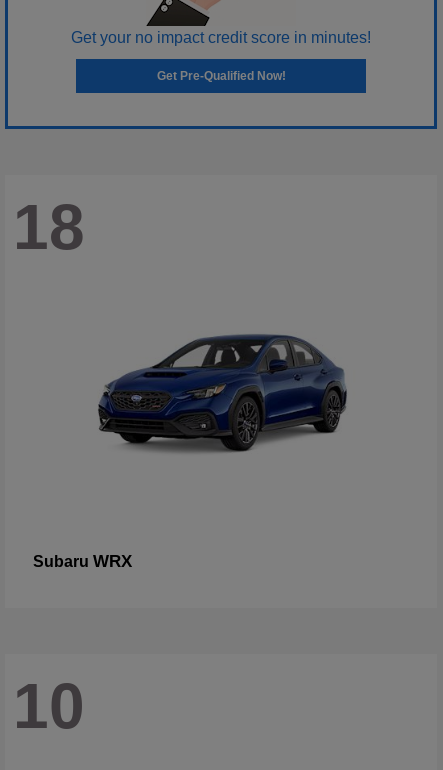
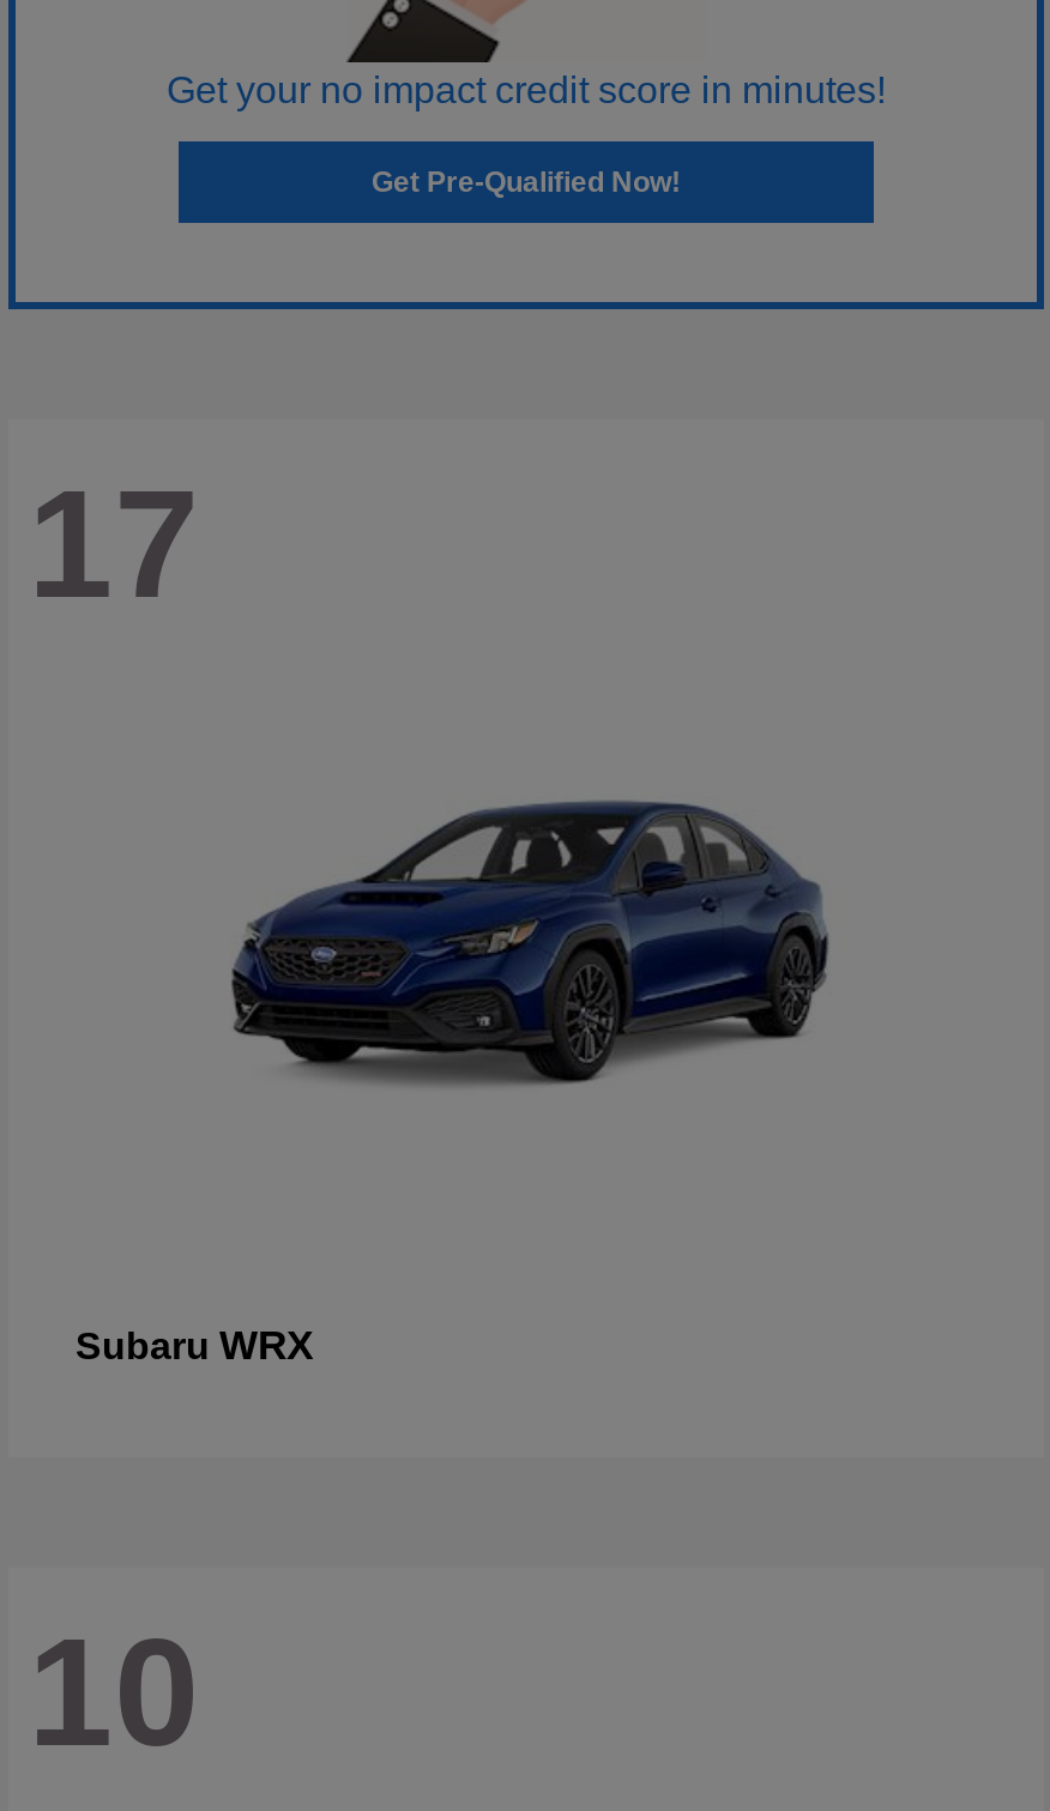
- 18
+ 17
